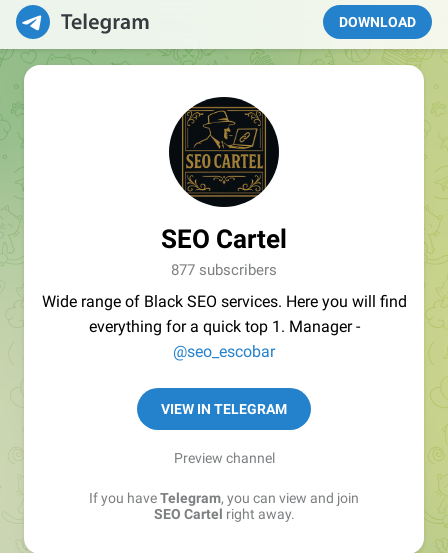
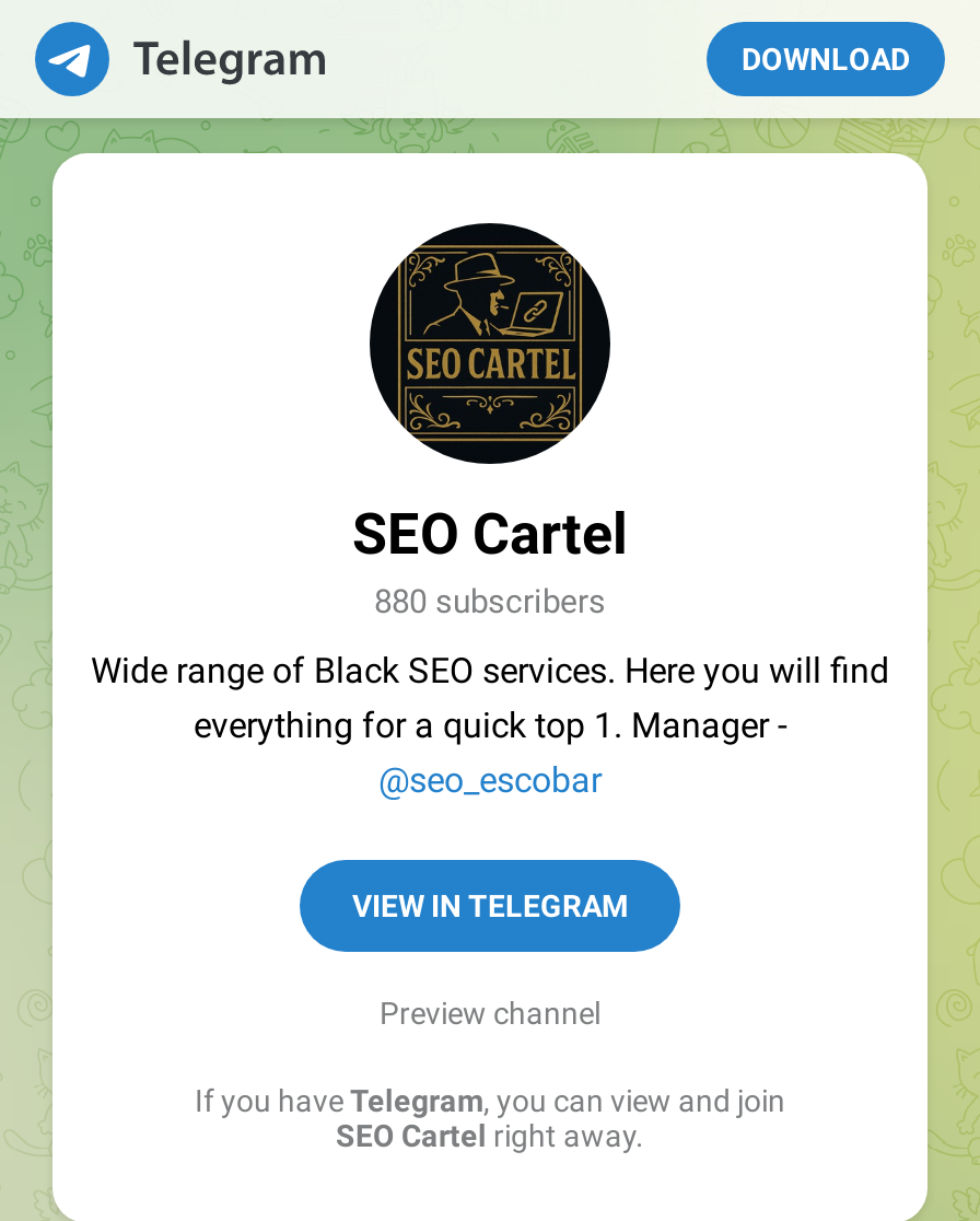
- 877 subscribers
+ 880 subscribers
